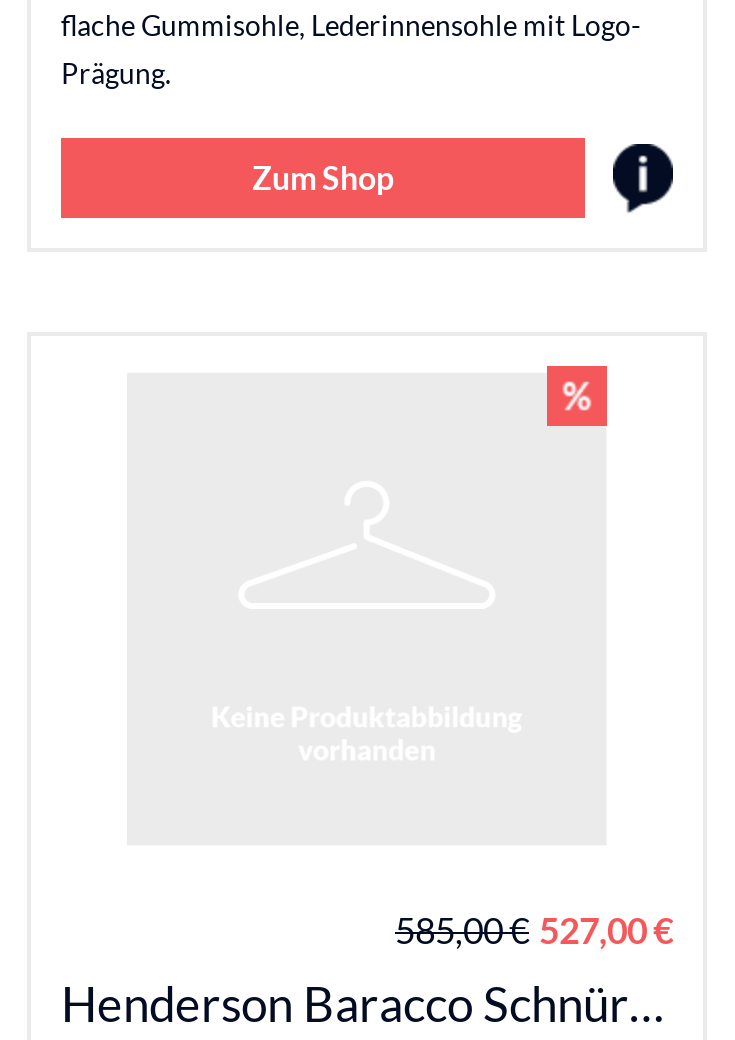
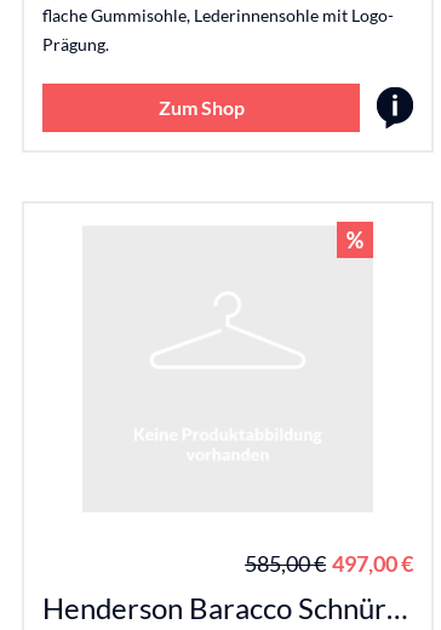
- 585,00 € 527,00 €
+ 585,00 € 497,00 €
